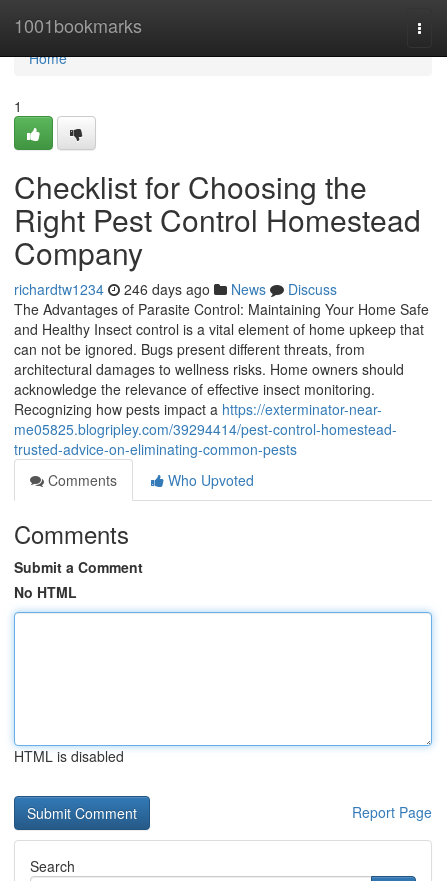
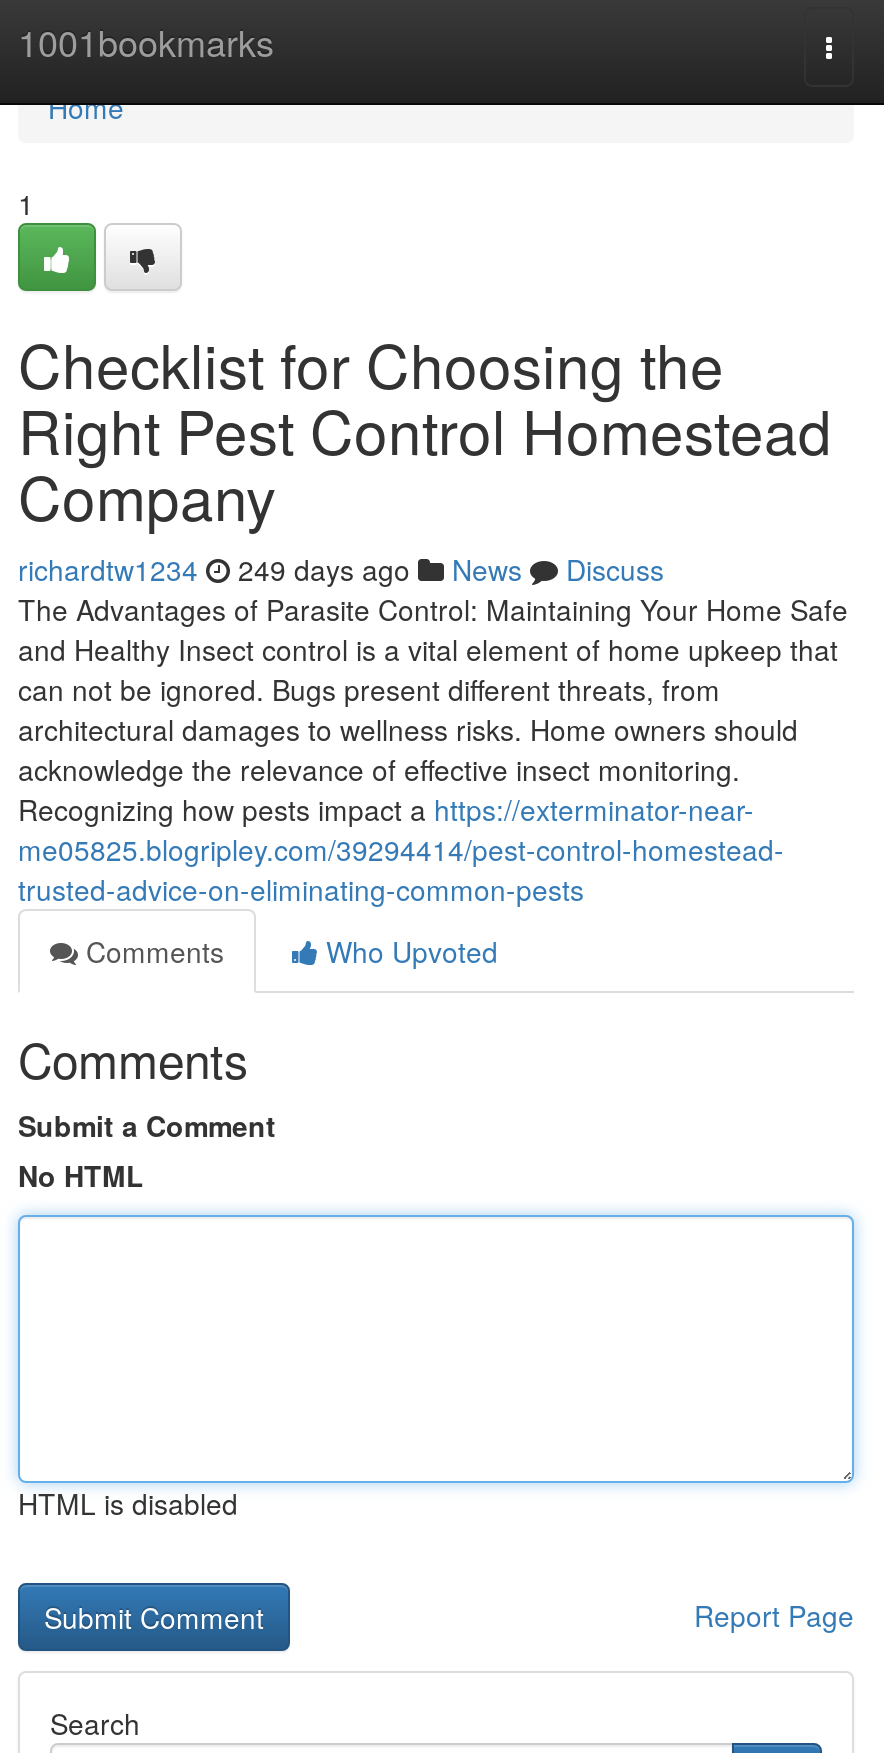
- richardtw1234 246 days ago News Discuss
+ richardtw1234 249 days ago News Discuss
